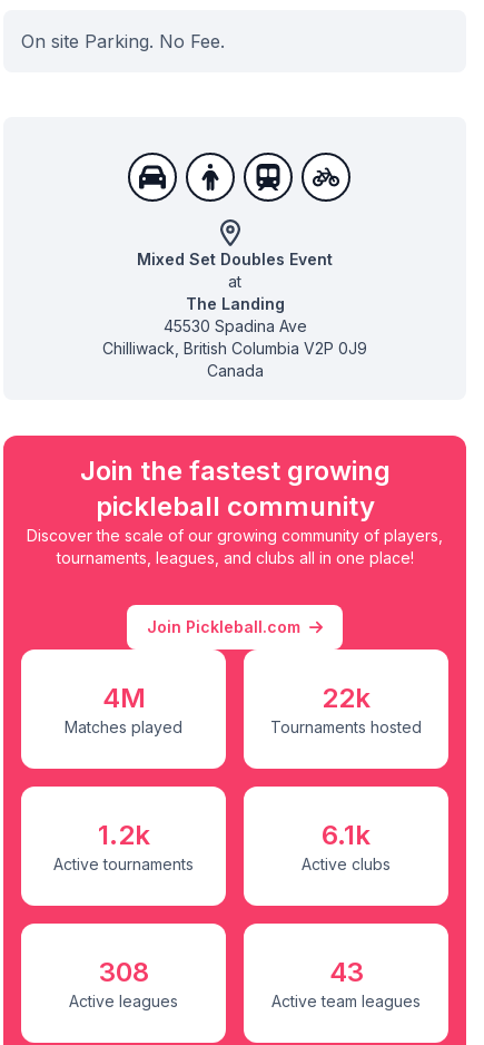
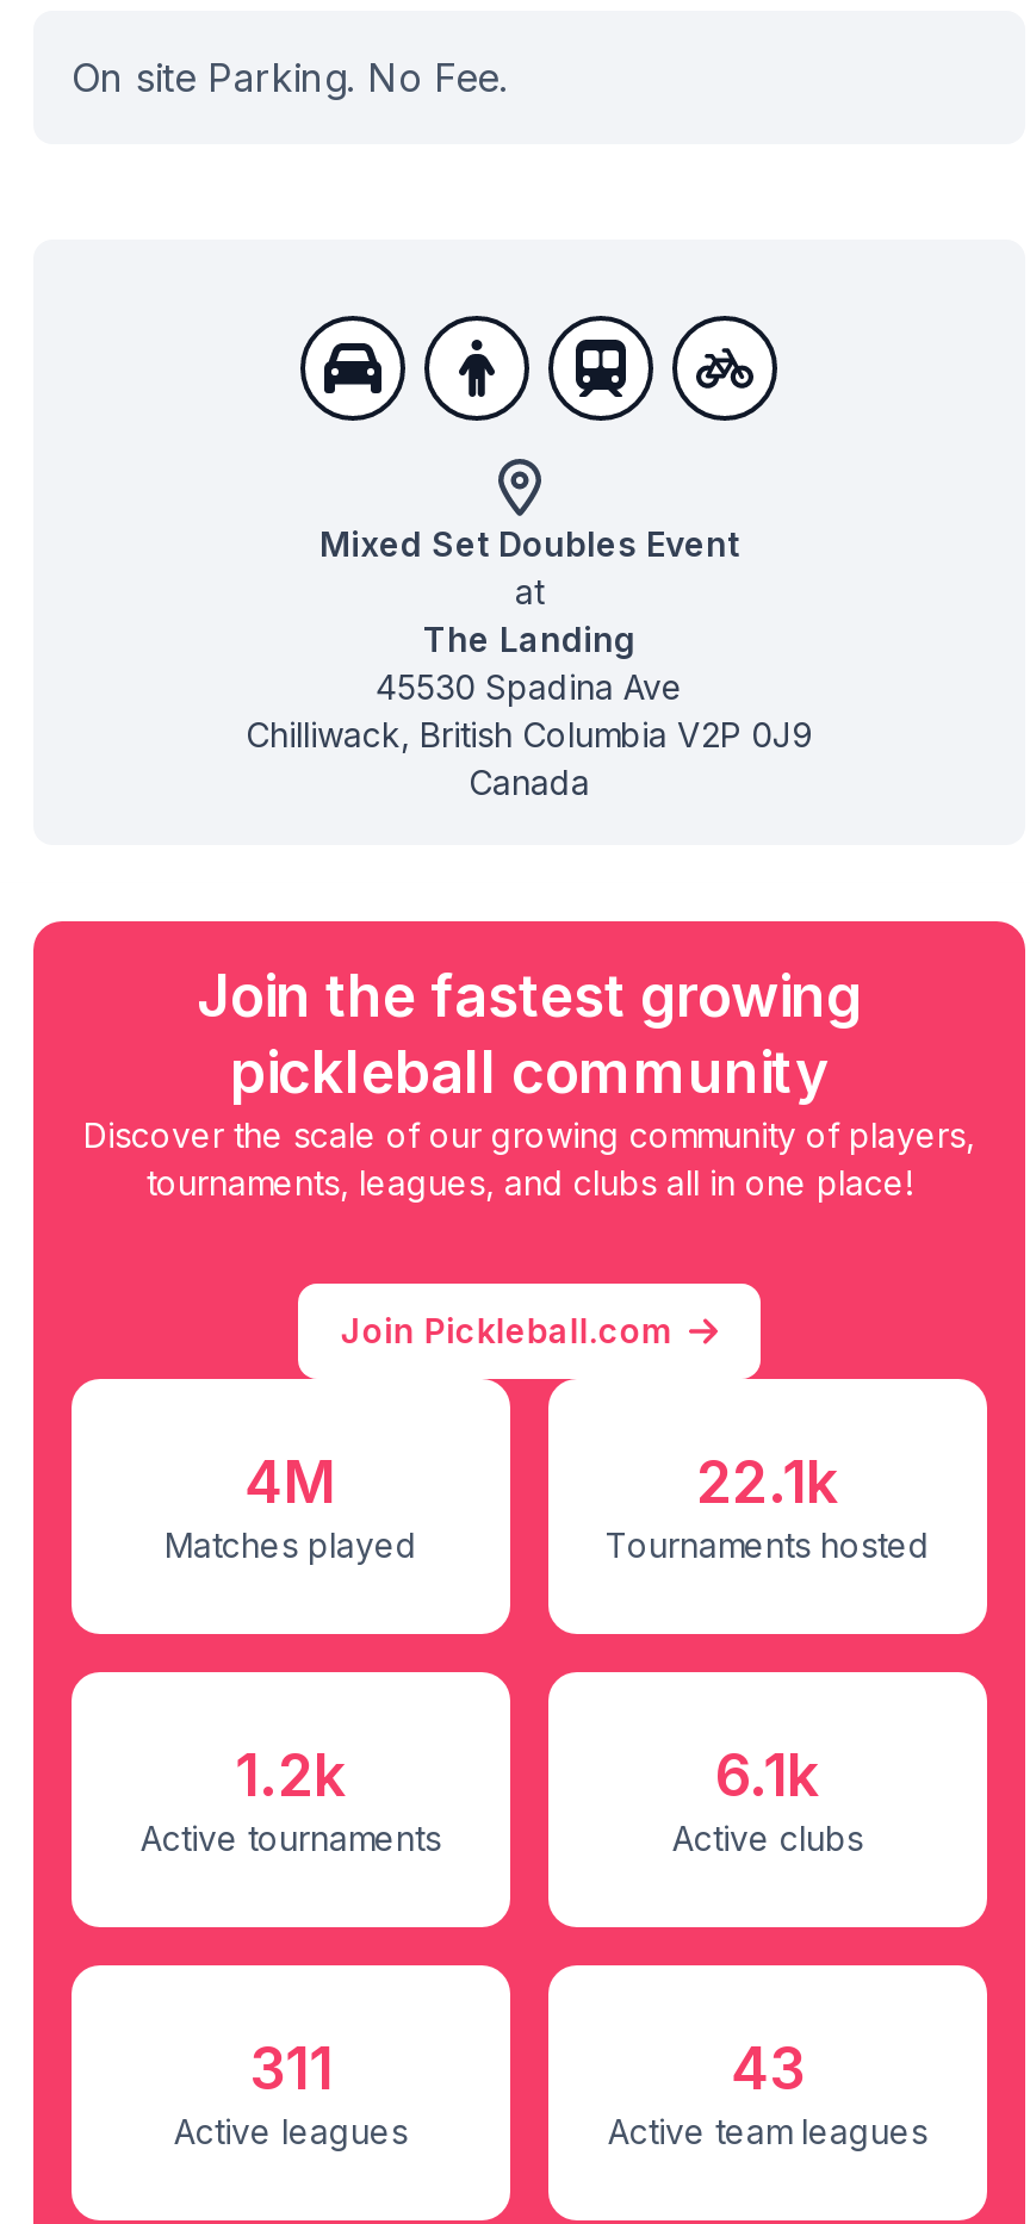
- 22k
+ 22.1k

- 308
+ 311
